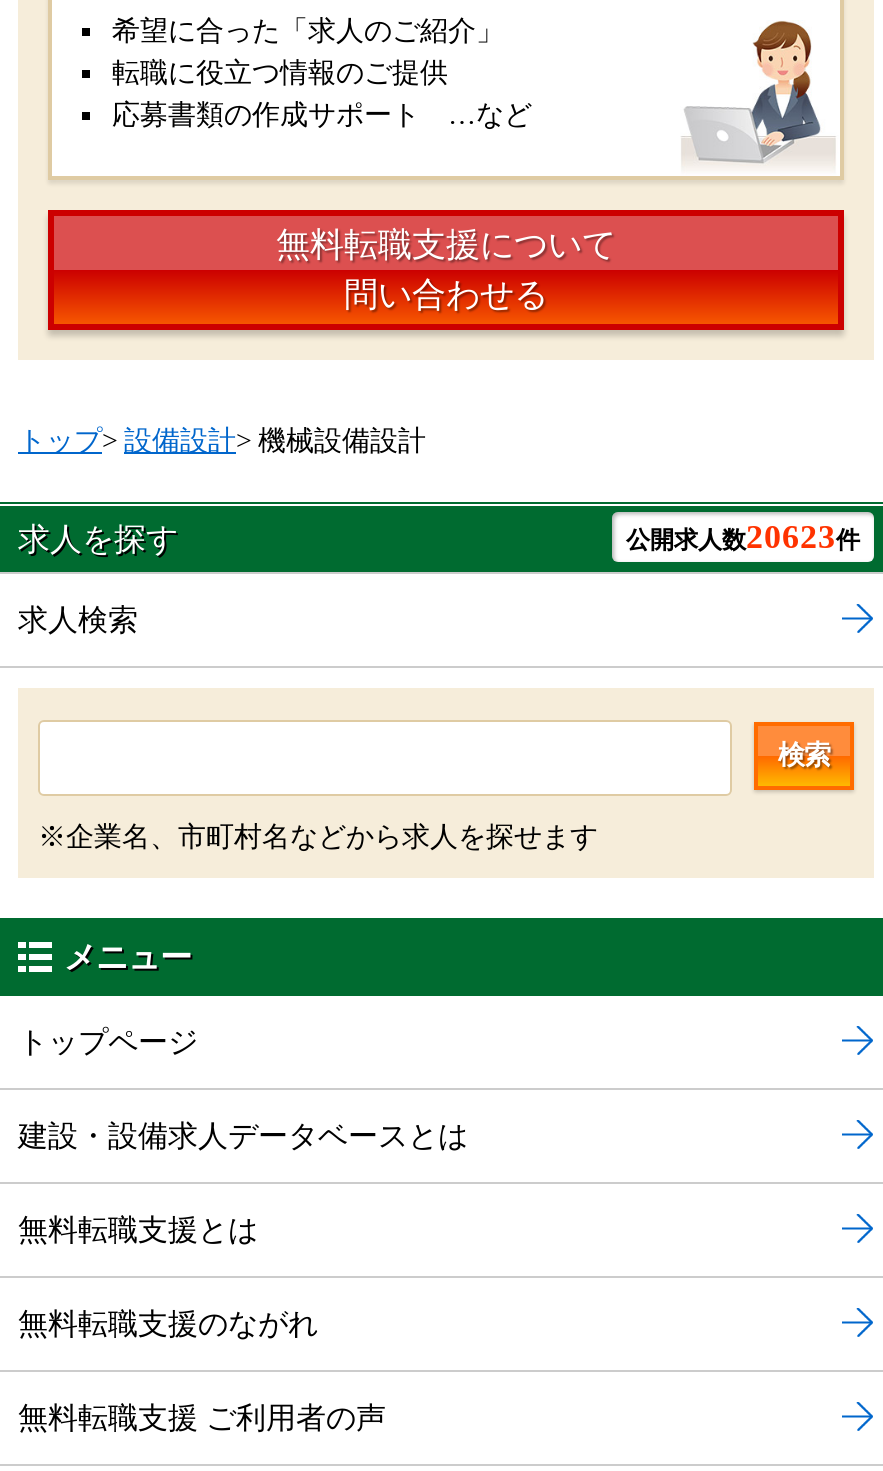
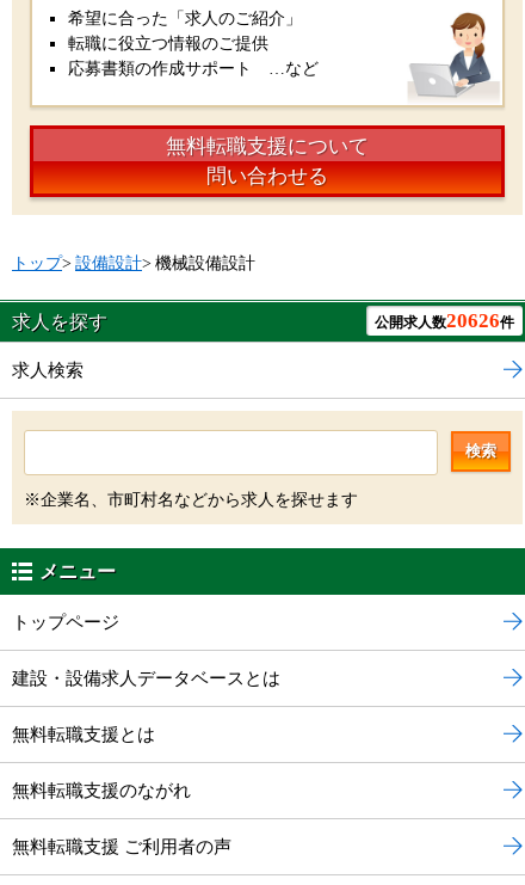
- 公開求人数20623件
+ 公開求人数20626件
